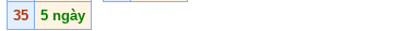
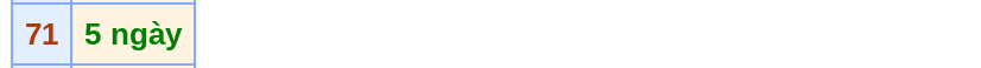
- 35 5 ngày
+ 71 5 ngày
